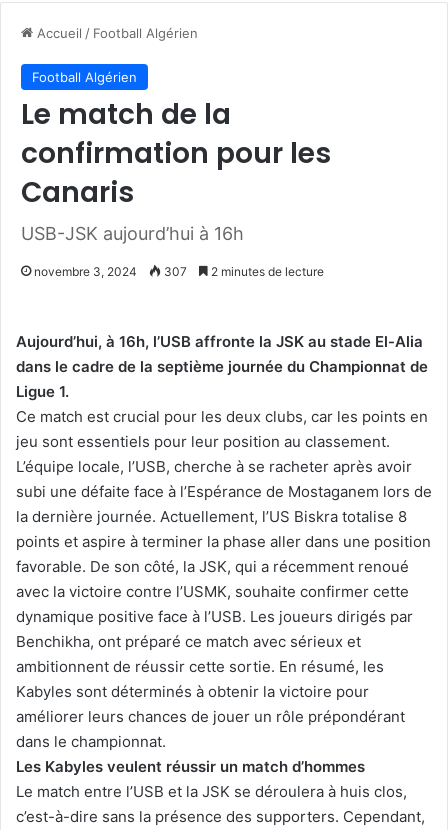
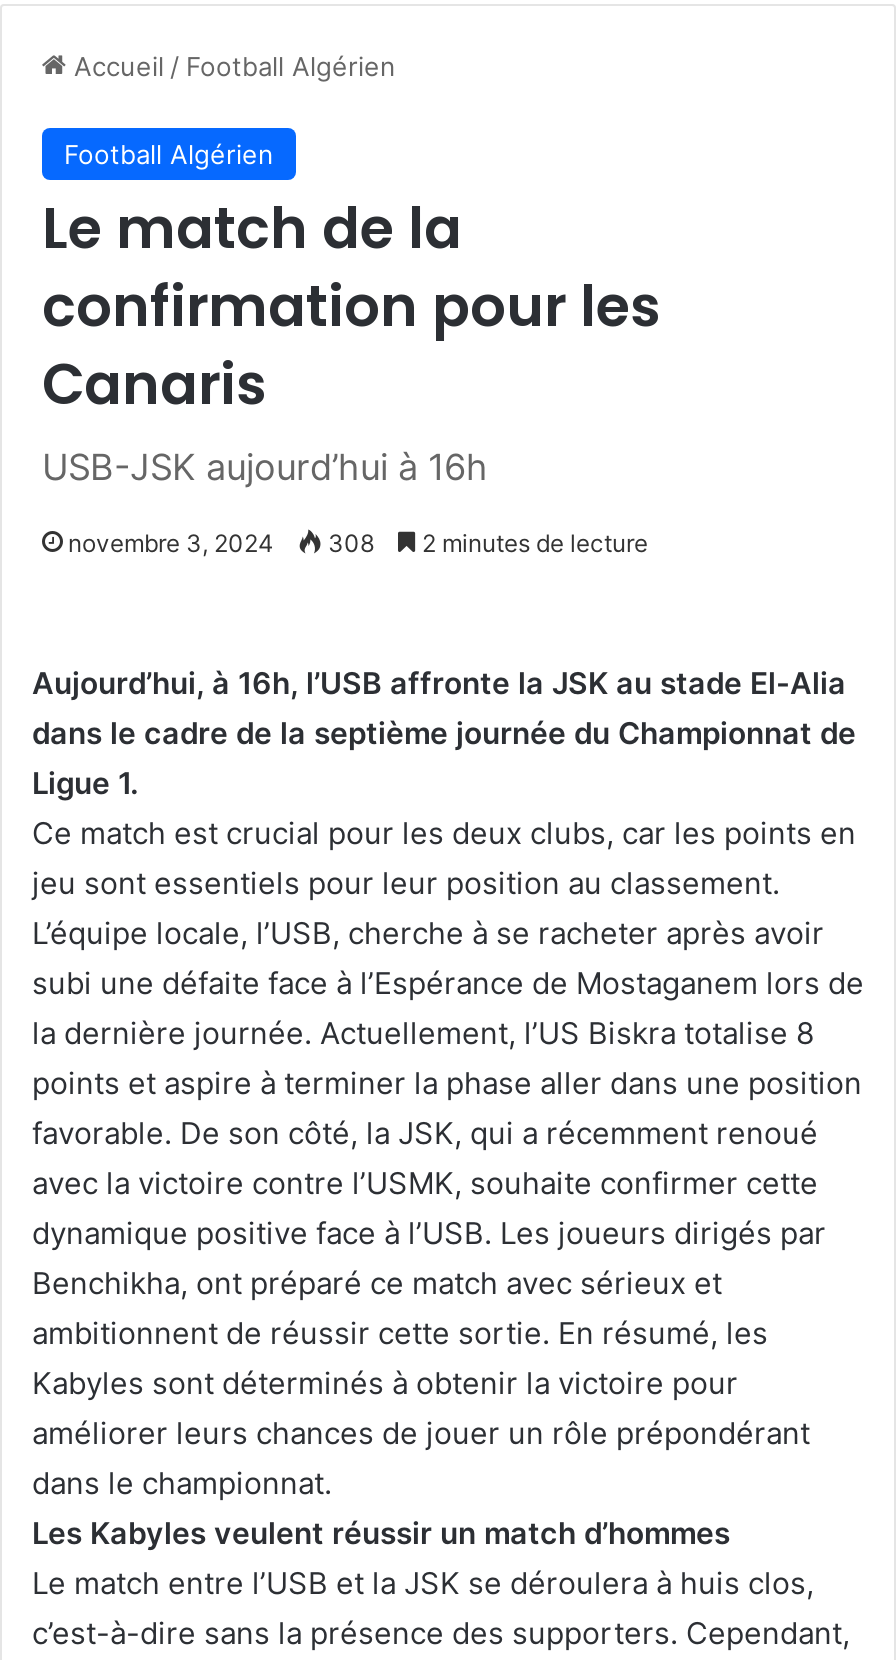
- novembre 3, 2024 307 2 minutes de lecture
+ novembre 3, 2024 308 2 minutes de lecture
